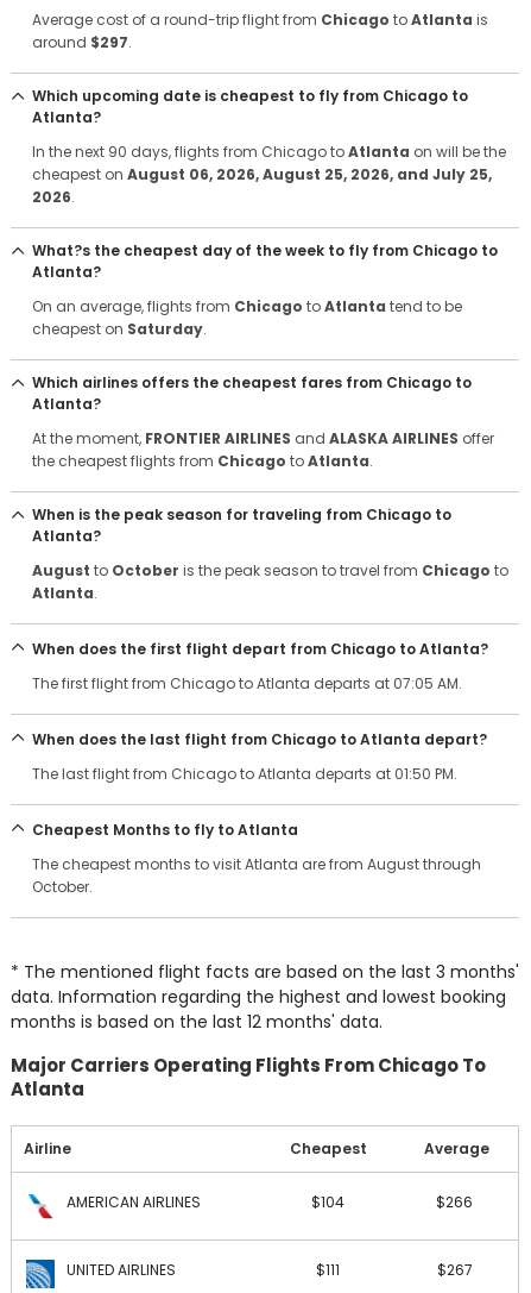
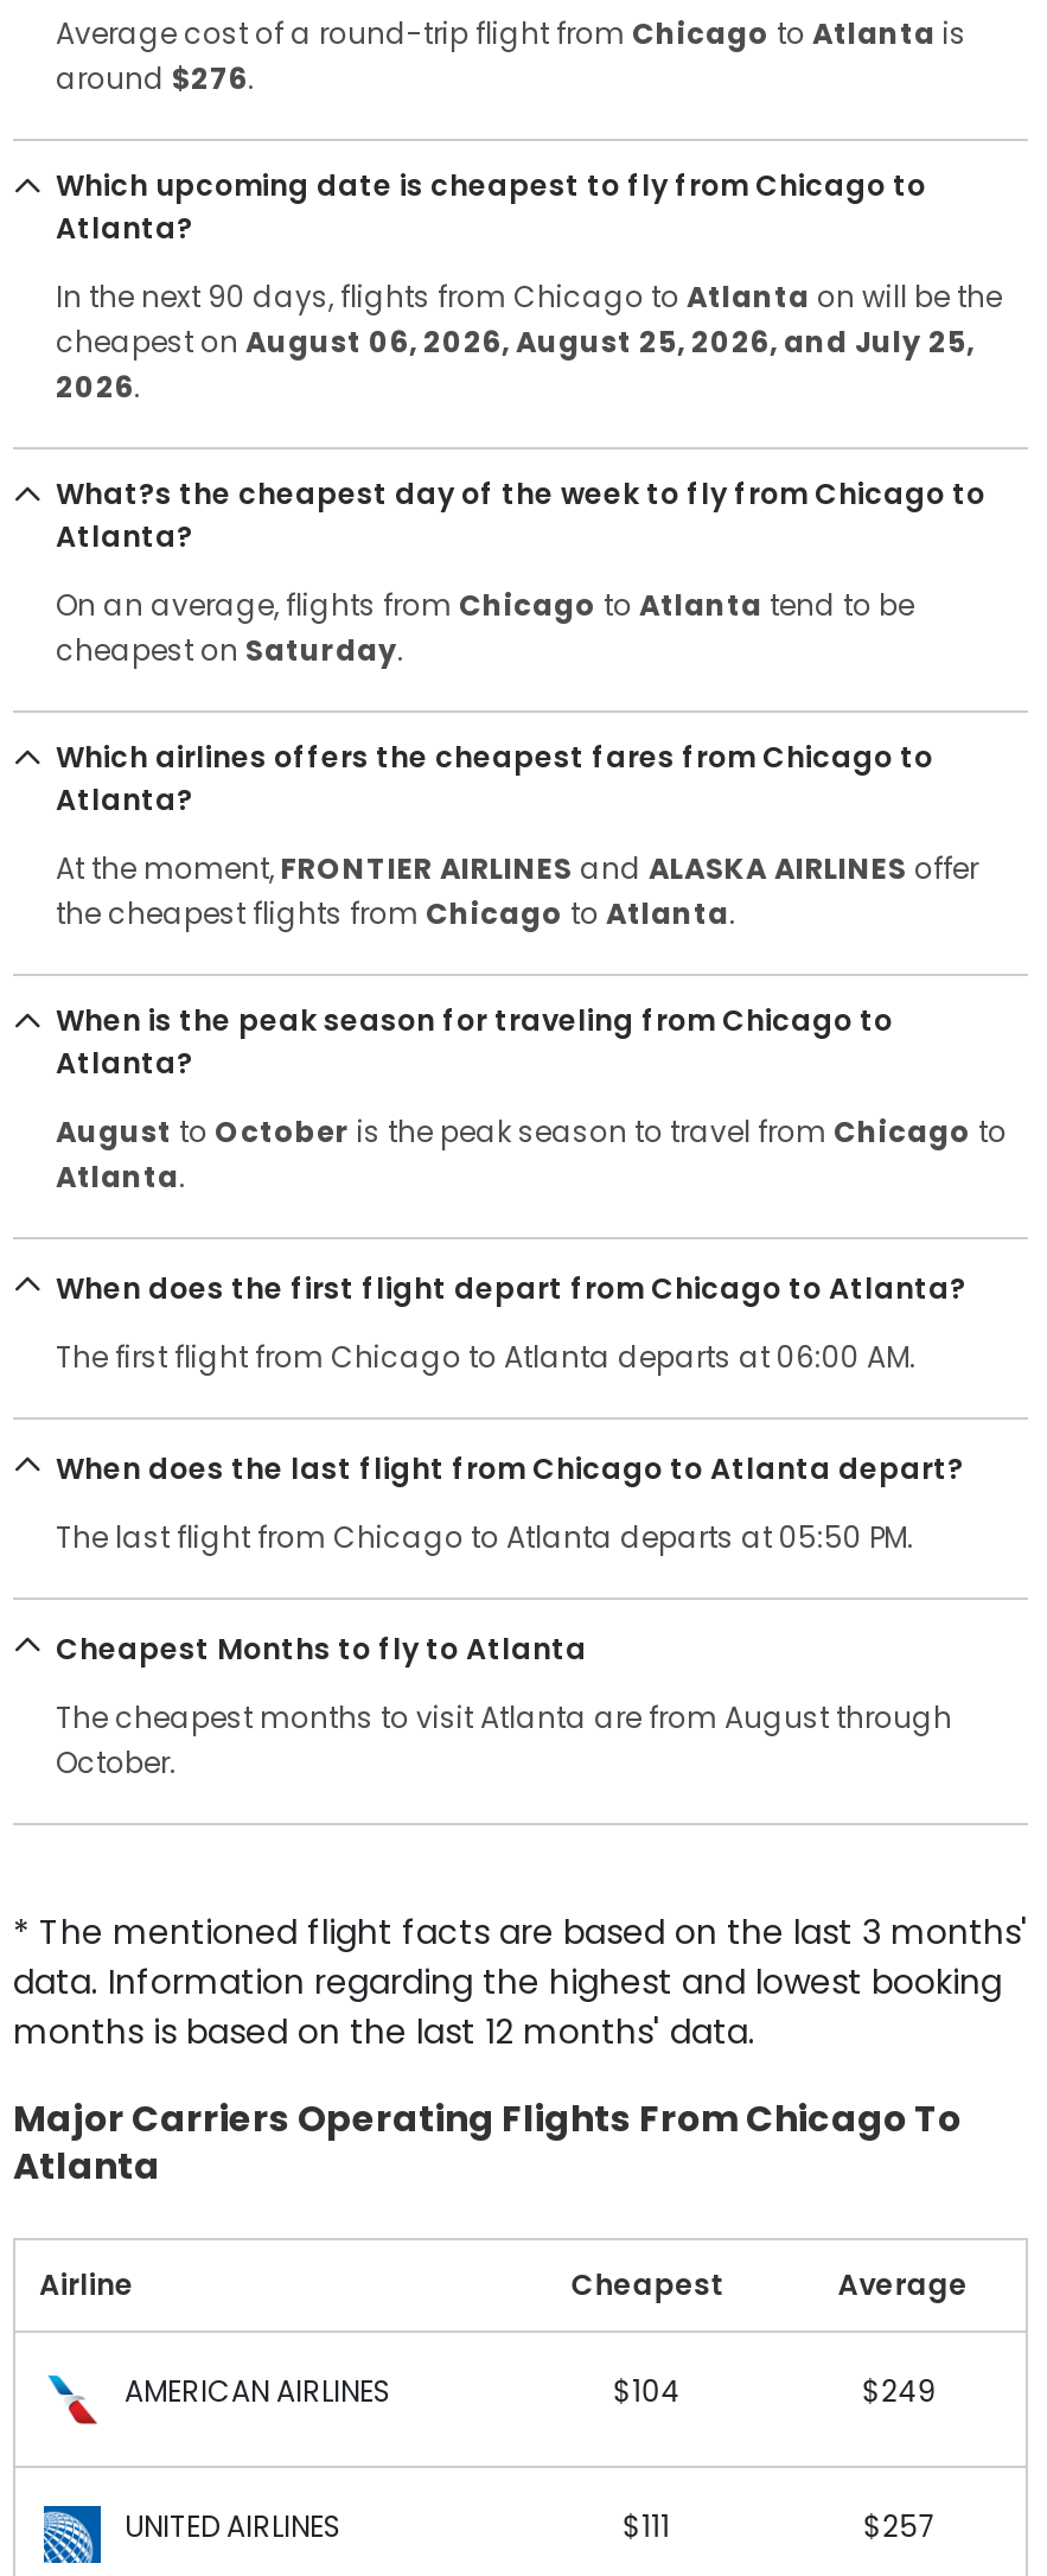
- around $297.
+ around $276.

- The first flight from Chicago to Atlanta departs at 07:05 AM.
+ The first flight from Chicago to Atlanta departs at 06:00 AM.

- The last flight from Chicago to Atlanta departs at 01:50 PM.
+ The last flight from Chicago to Atlanta departs at 05:50 PM.

- $266
+ $249

- $267
+ $257
